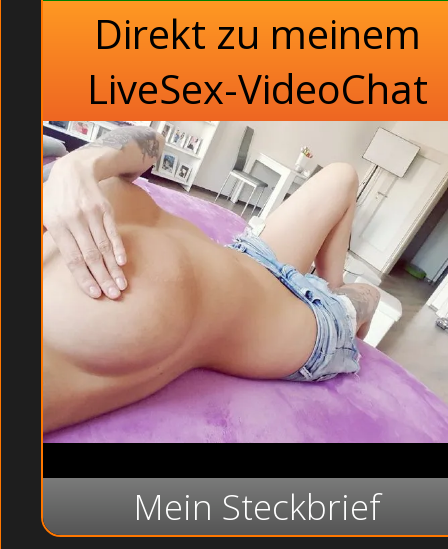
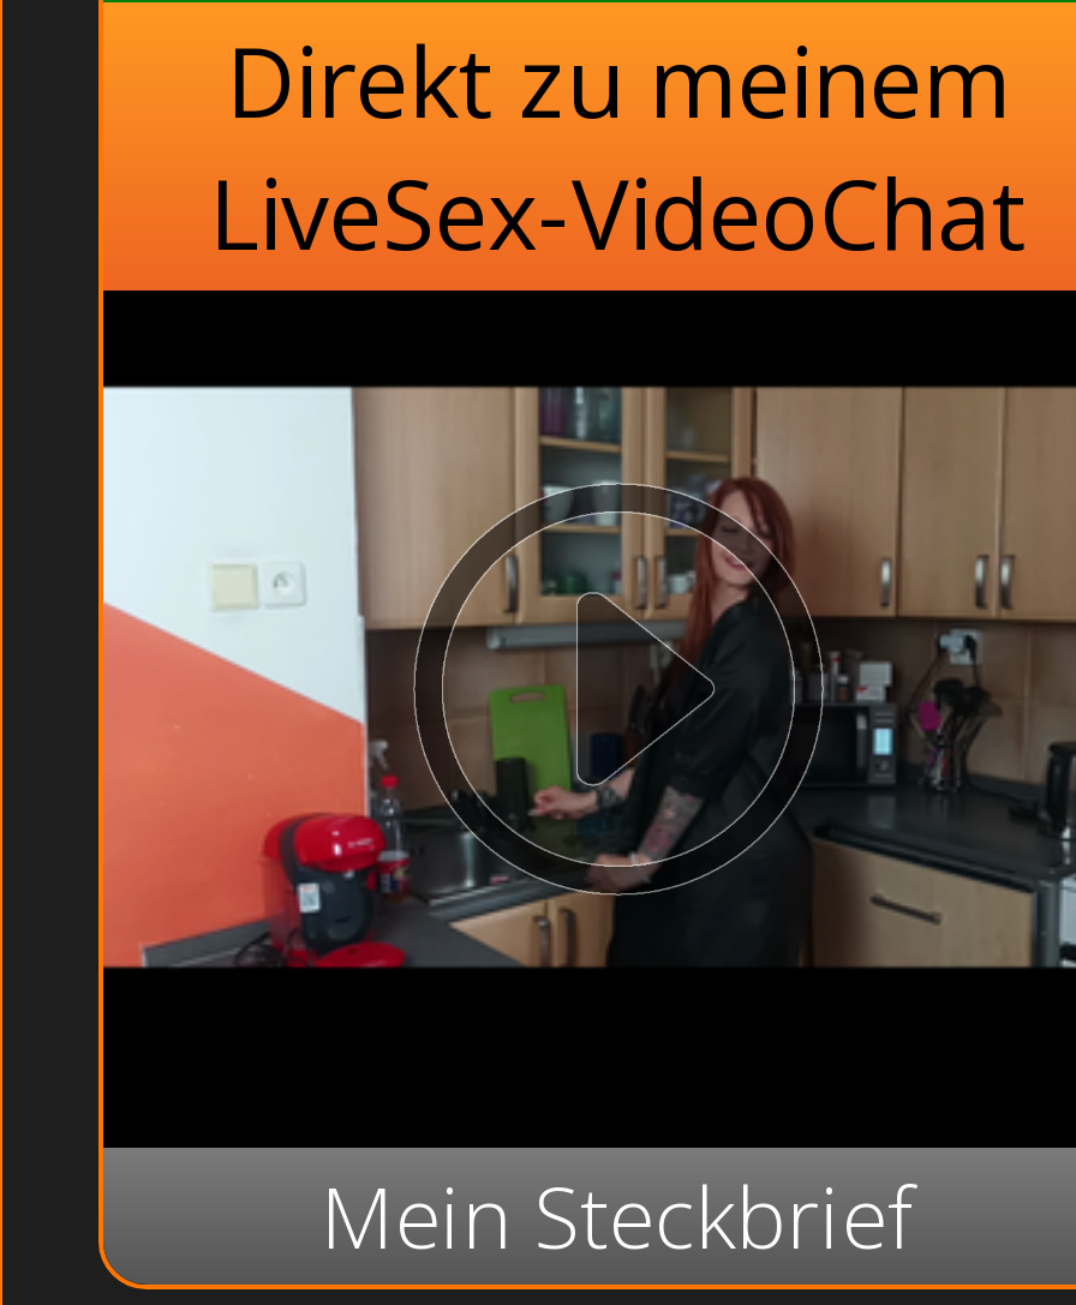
- [image]
+ [image]
